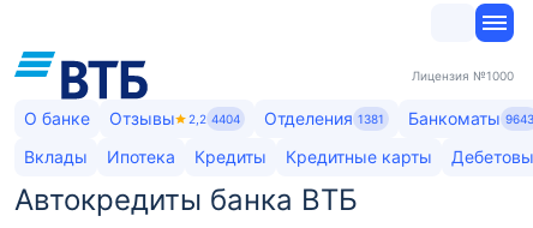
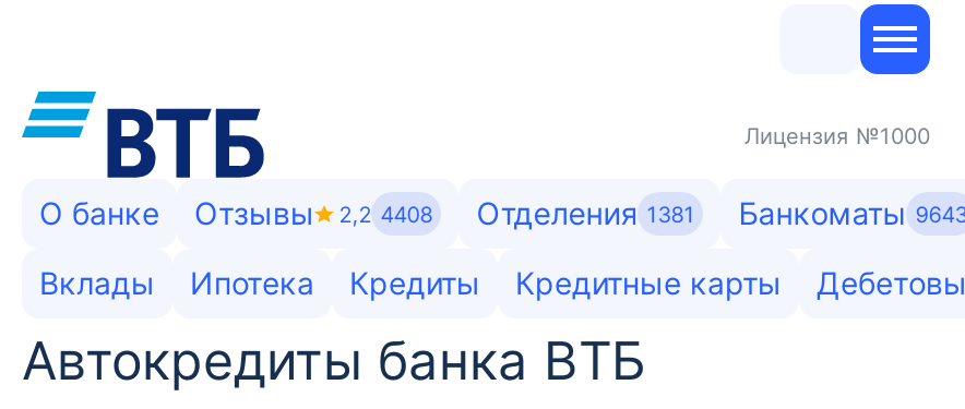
- 2,2 4404
+ 2,2 4408
